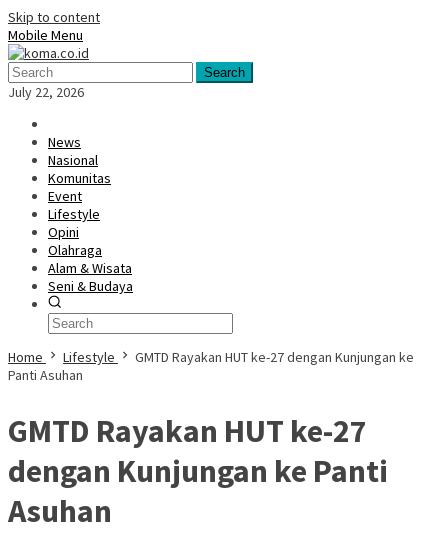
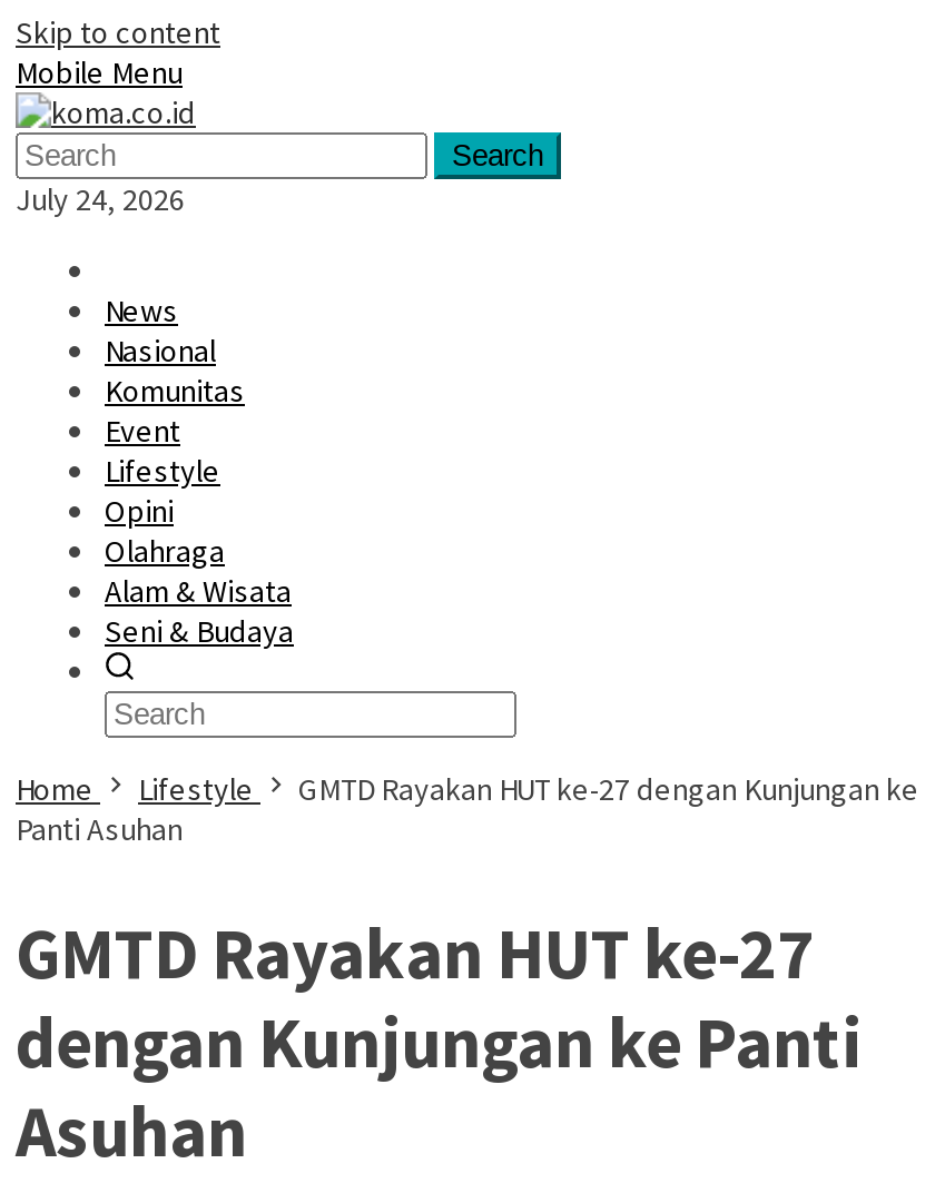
- July 22, 2026
+ July 24, 2026
